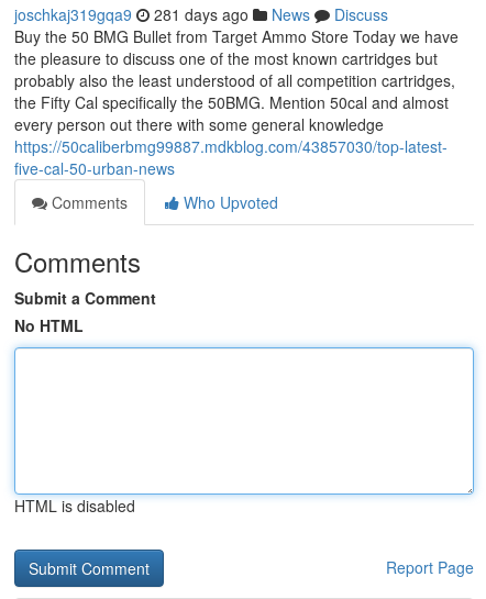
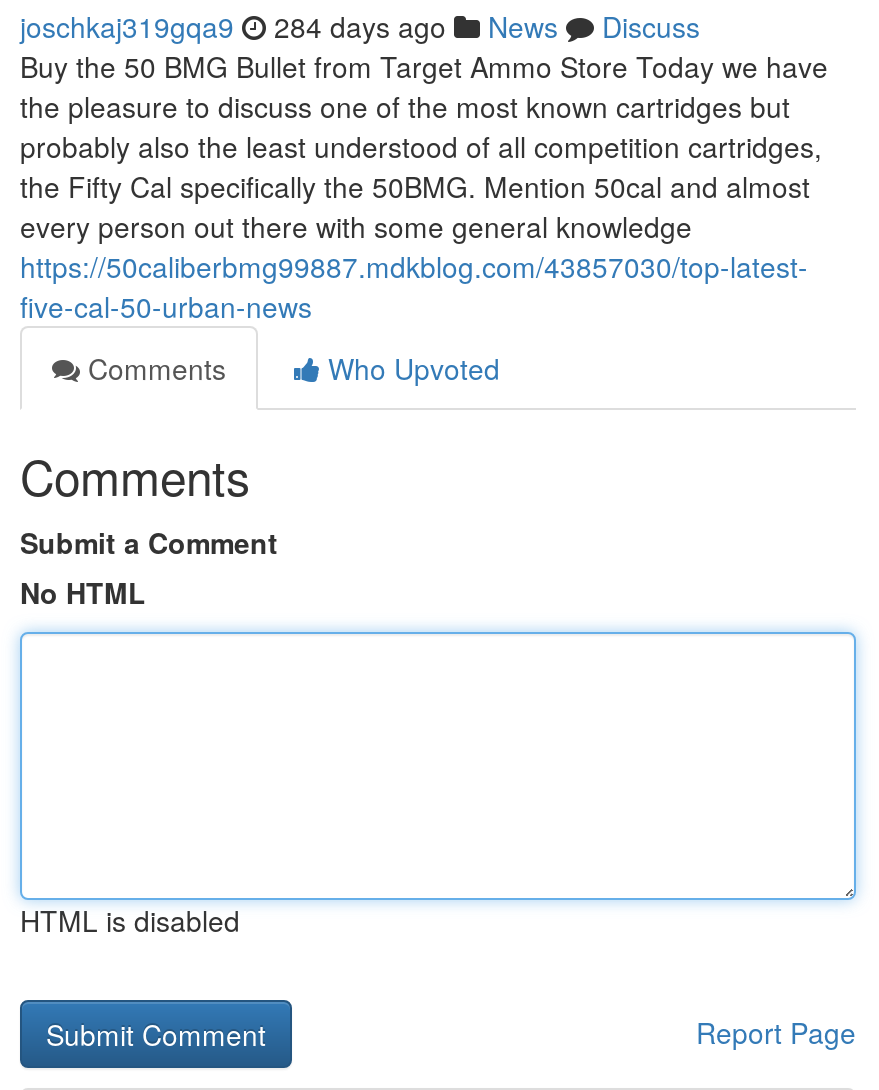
- joschkaj319gqa9 281 days ago News Discuss
+ joschkaj319gqa9 284 days ago News Discuss
